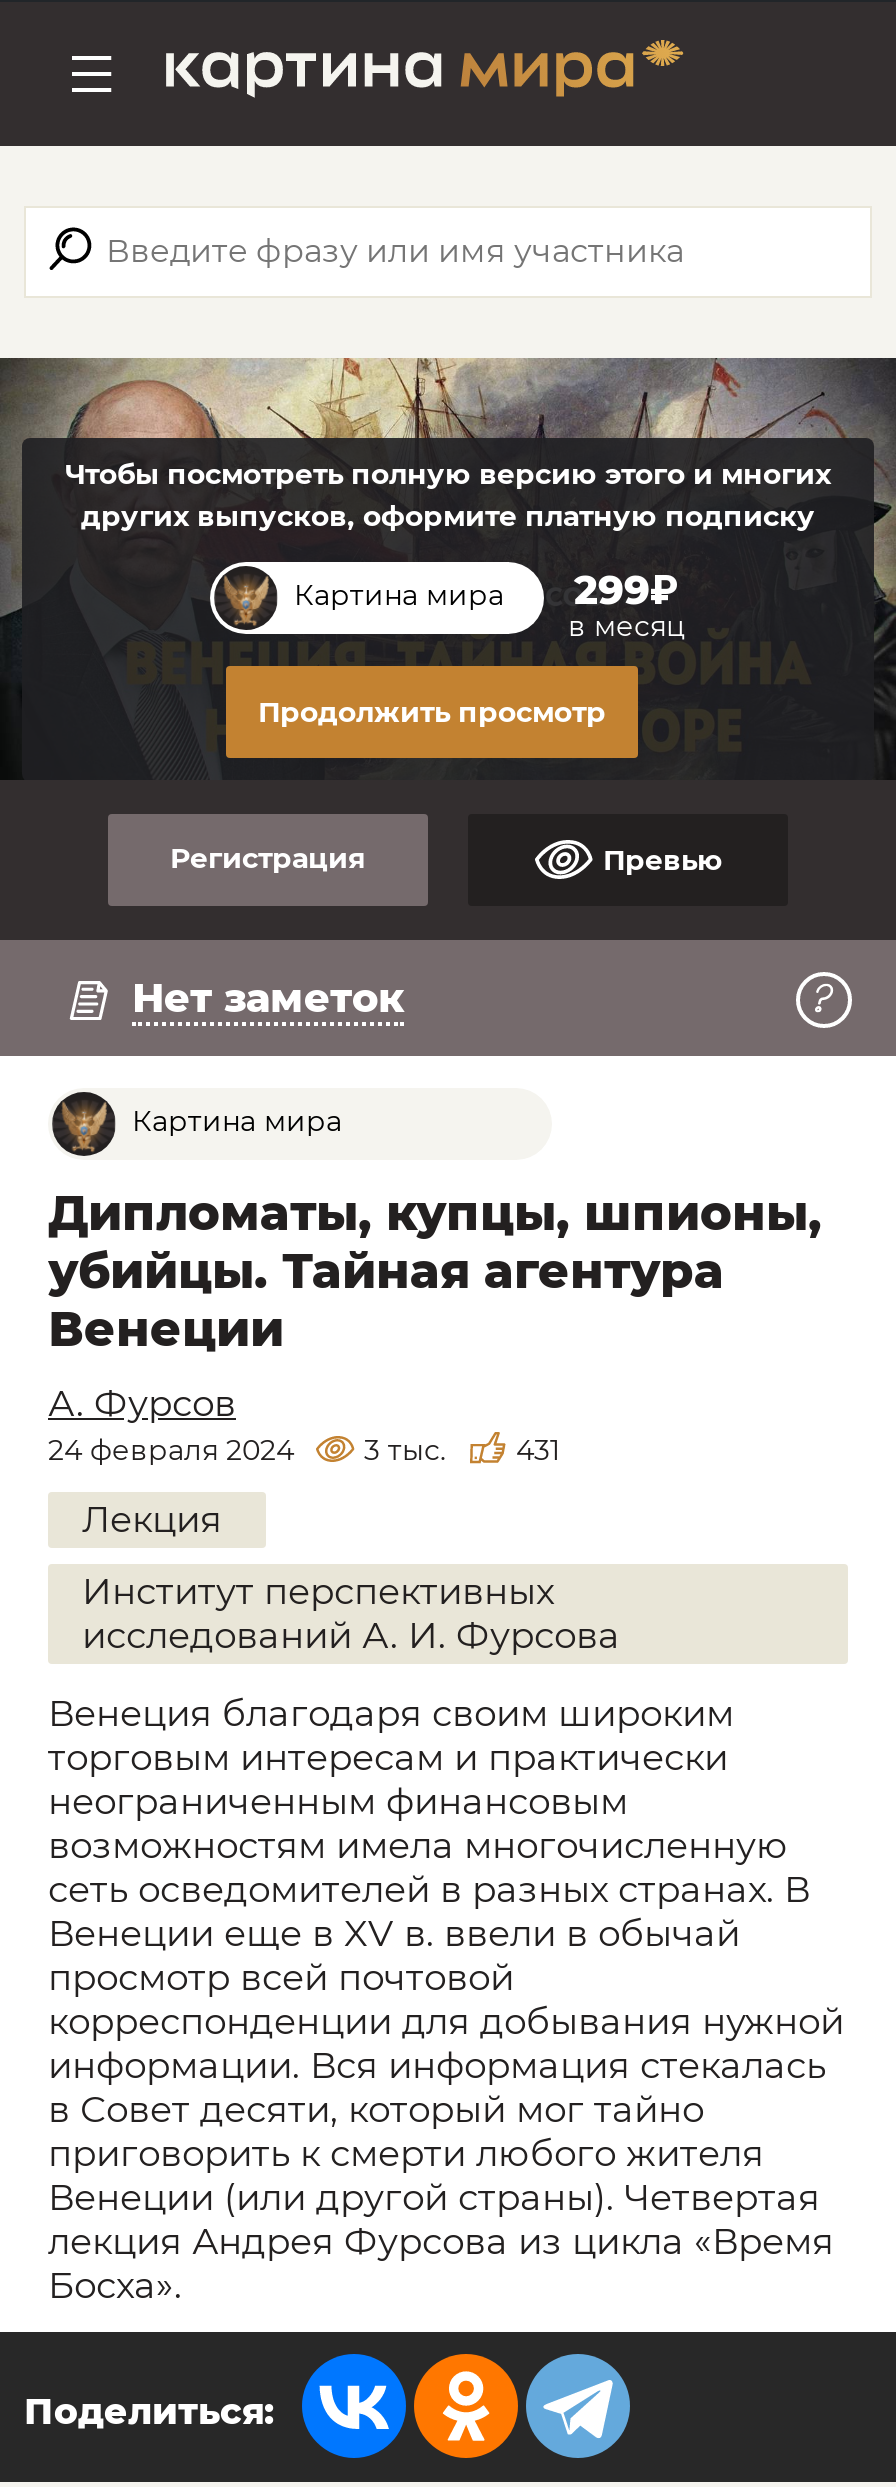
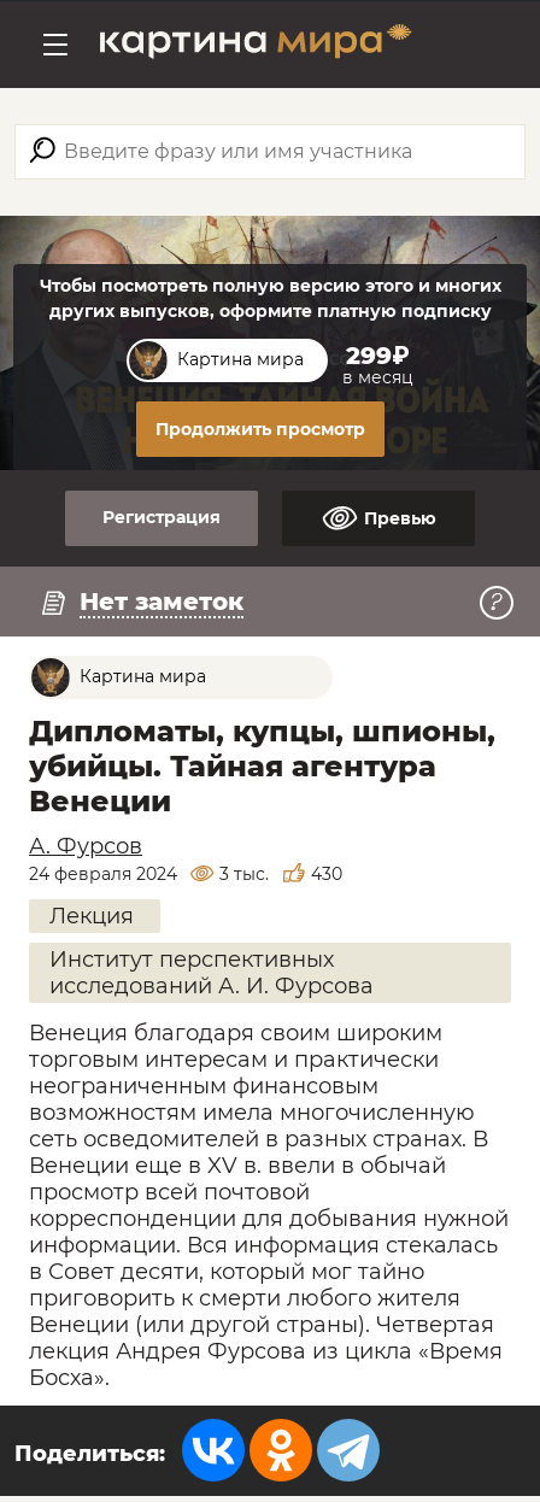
- 24 февраля 2024 3 тыс. 431
+ 24 февраля 2024 3 тыс. 430
